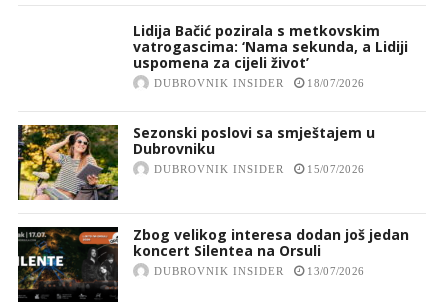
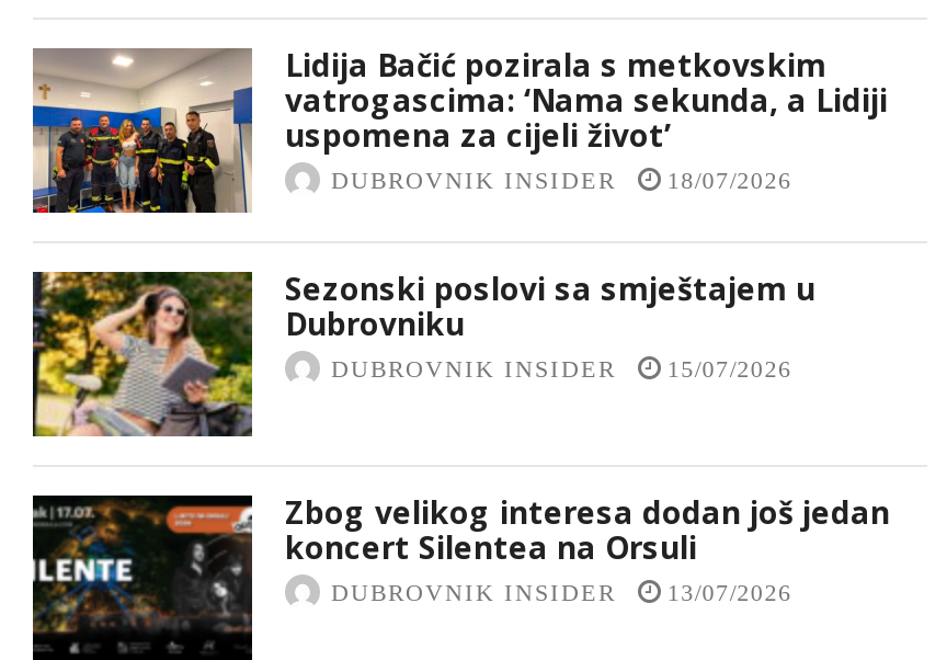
+ [image]
